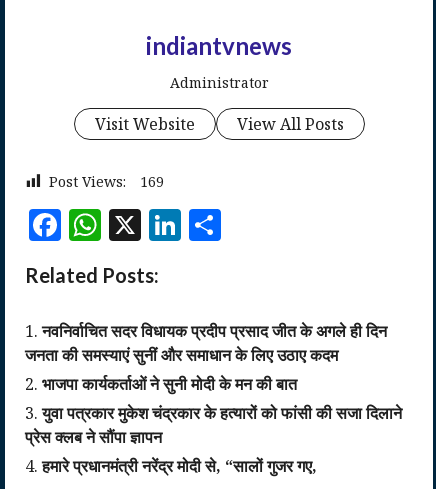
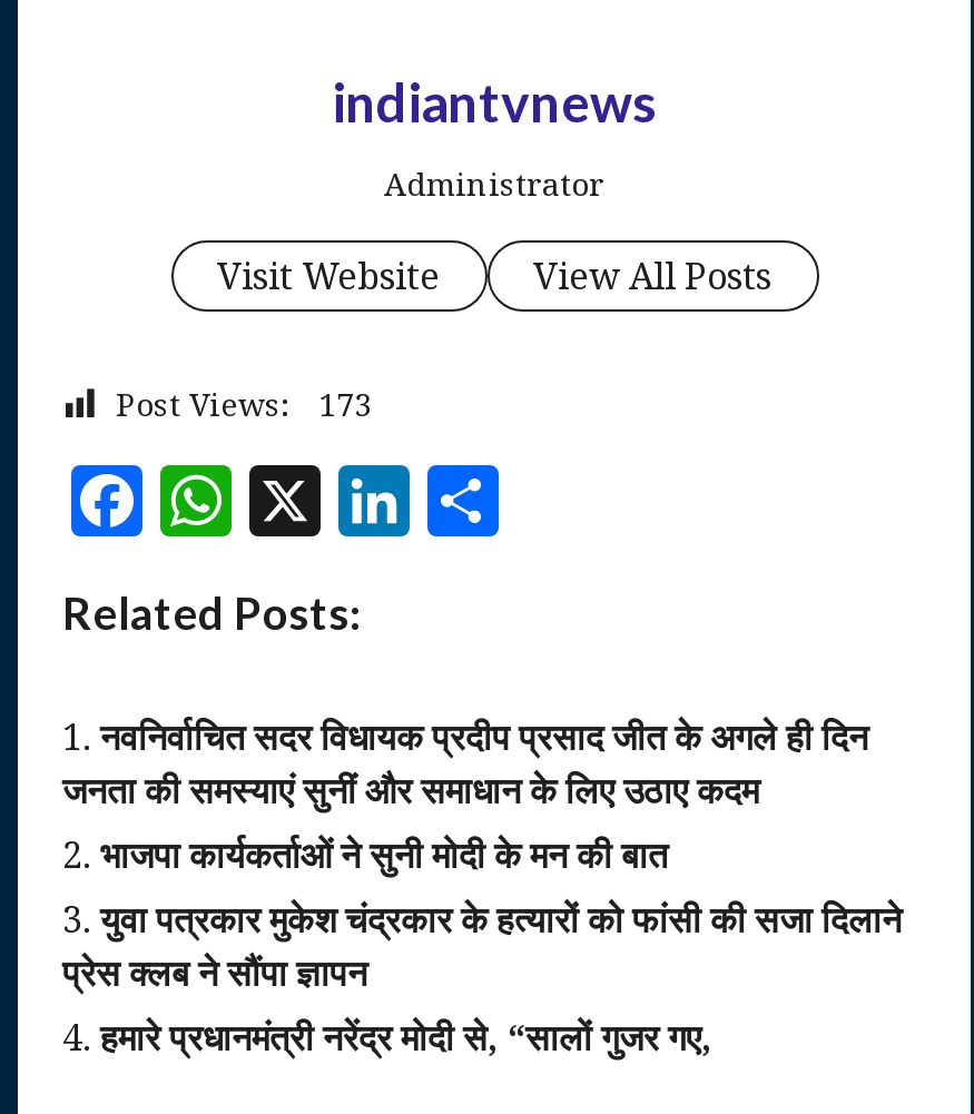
- Post Views: 169
+ Post Views: 173
